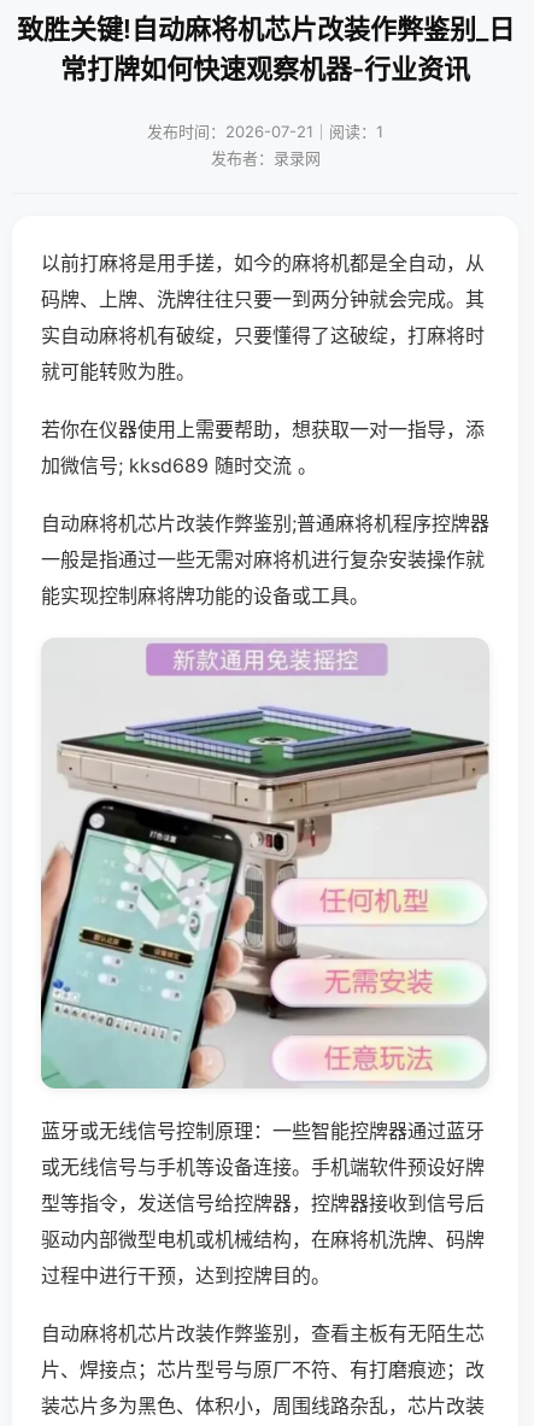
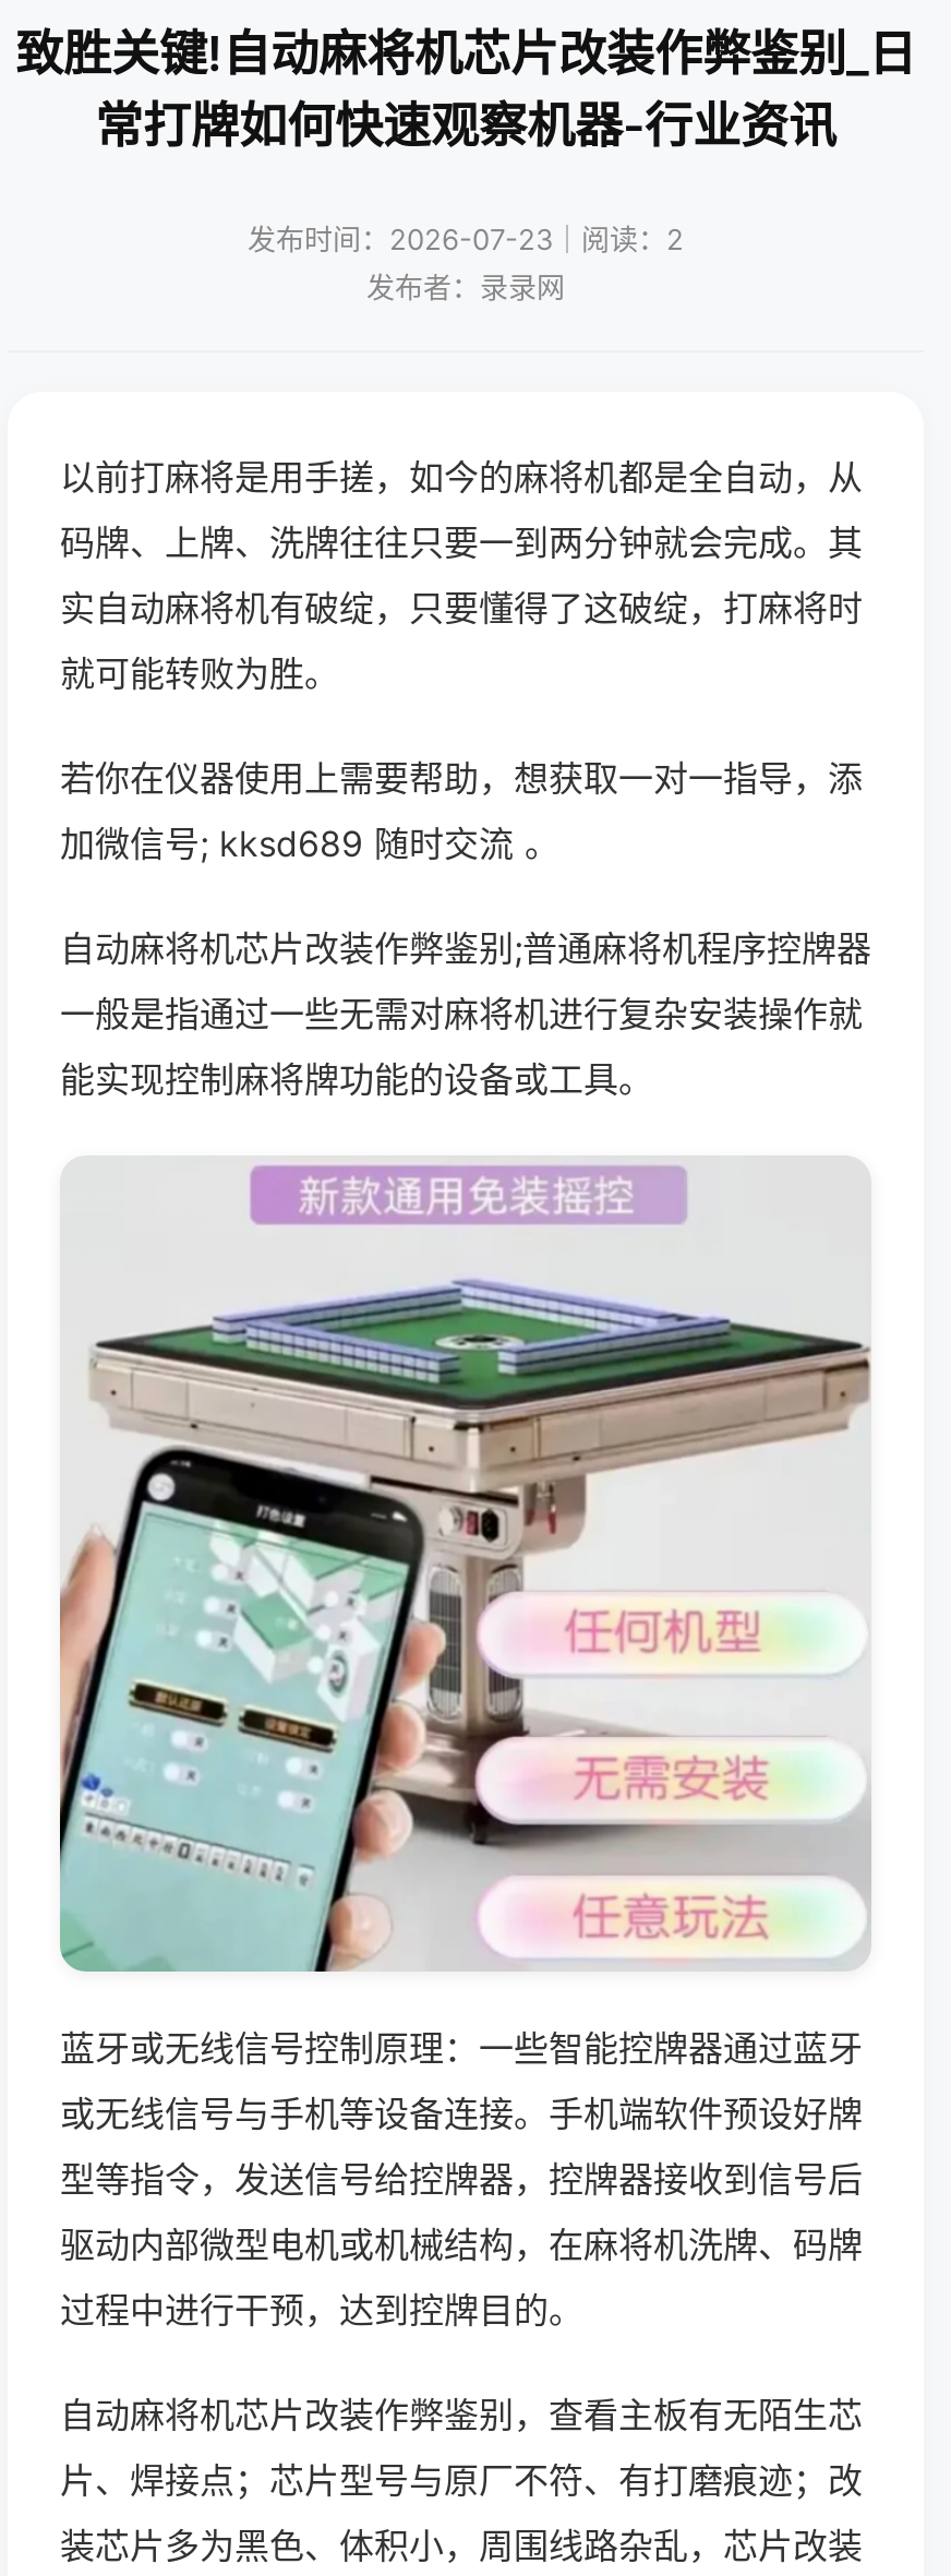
- 发布时间：2026-07-21｜阅读：1
+ 发布时间：2026-07-23｜阅读：2
